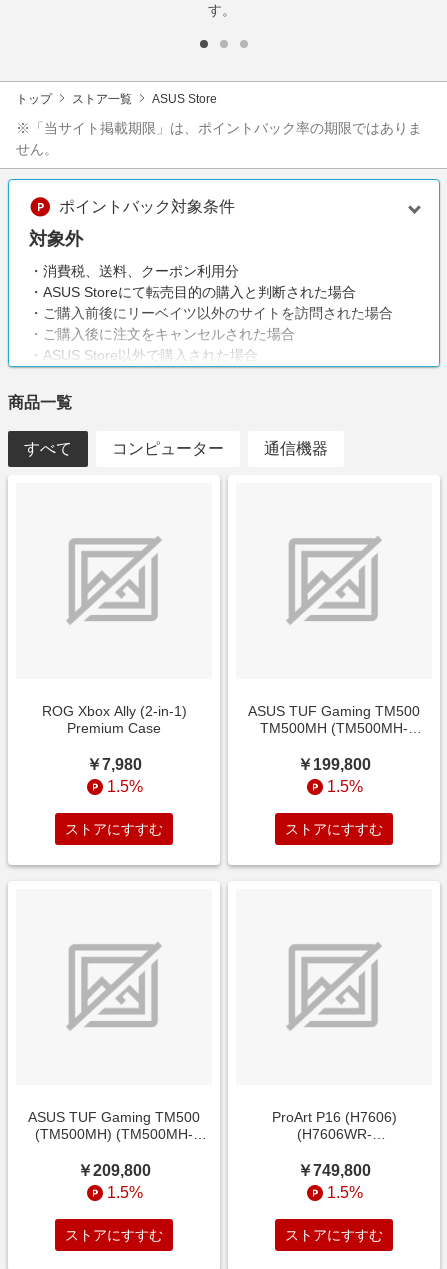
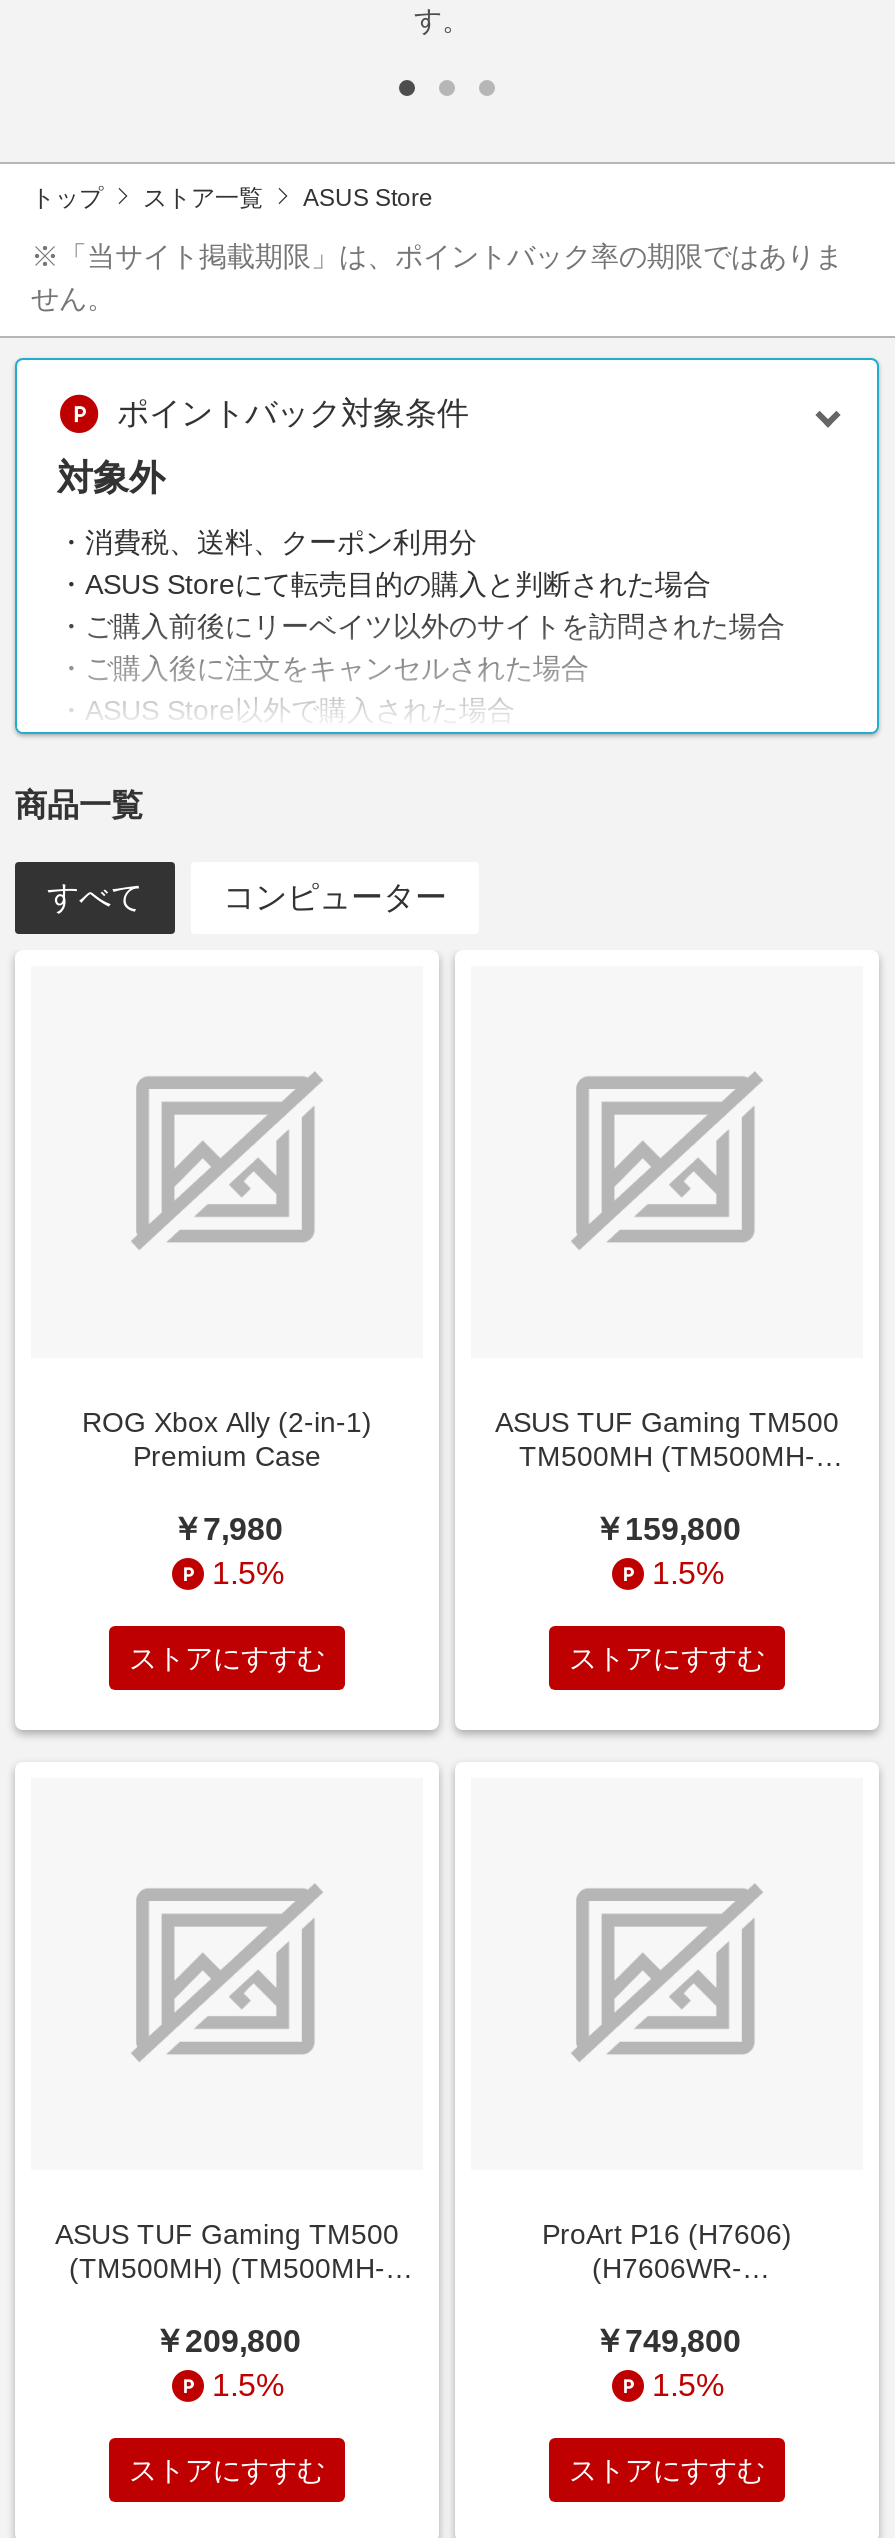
- 通信機器

- ￥199,800
+ ￥159,800
